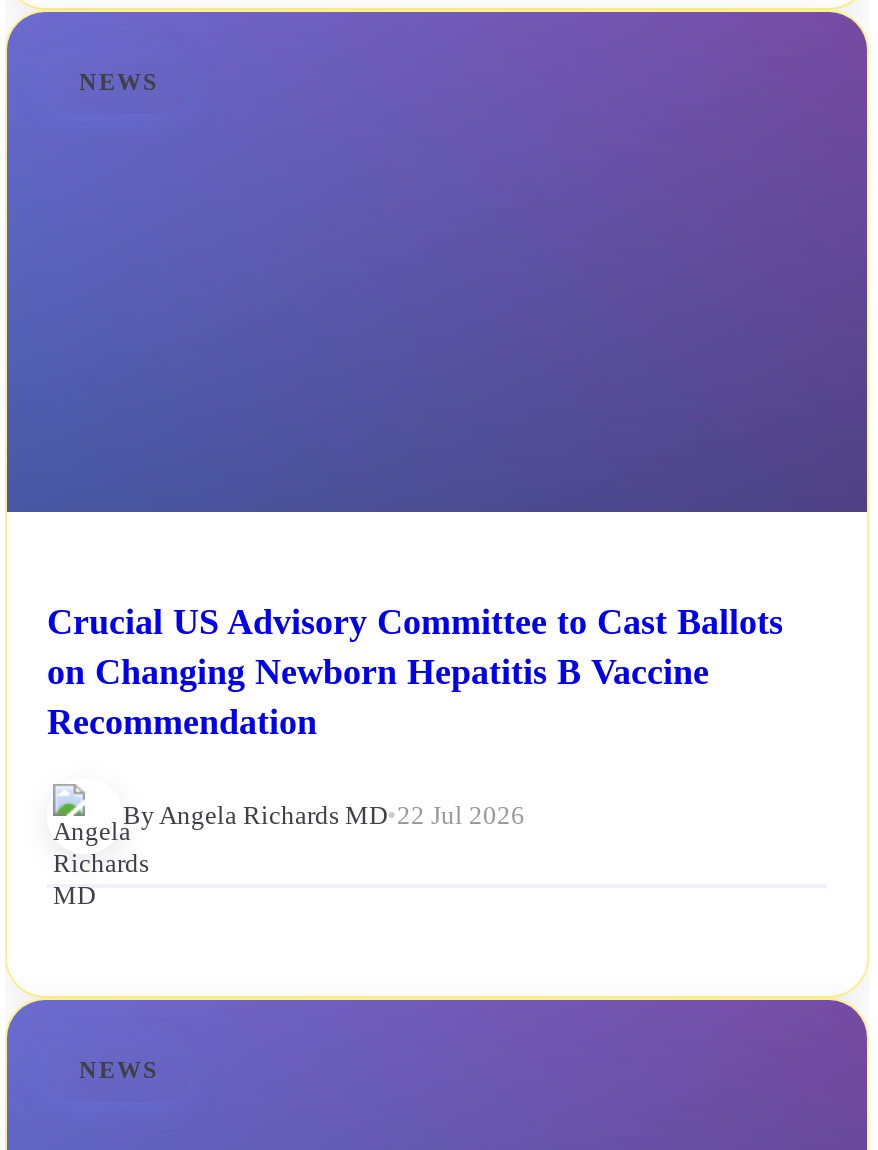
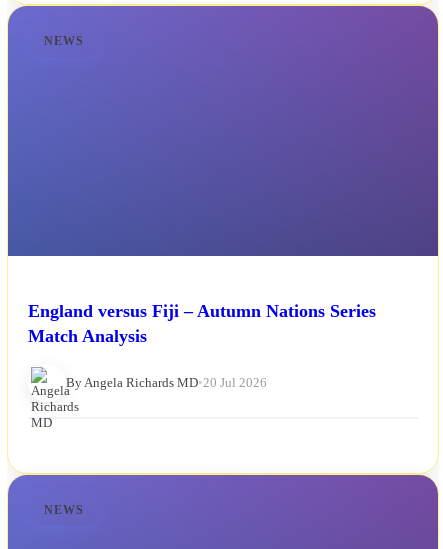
- Crucial US Advisory Committee to Cast Ballots
- on Changing Newborn Hepatitis B Vaccine
- Recommendation
+ England versus Fiji – Autumn Nations Series
+ Match Analysis

- By Angela Richards MD • 22 Jul 2026
+ By Angela Richards MD • 20 Jul 2026
